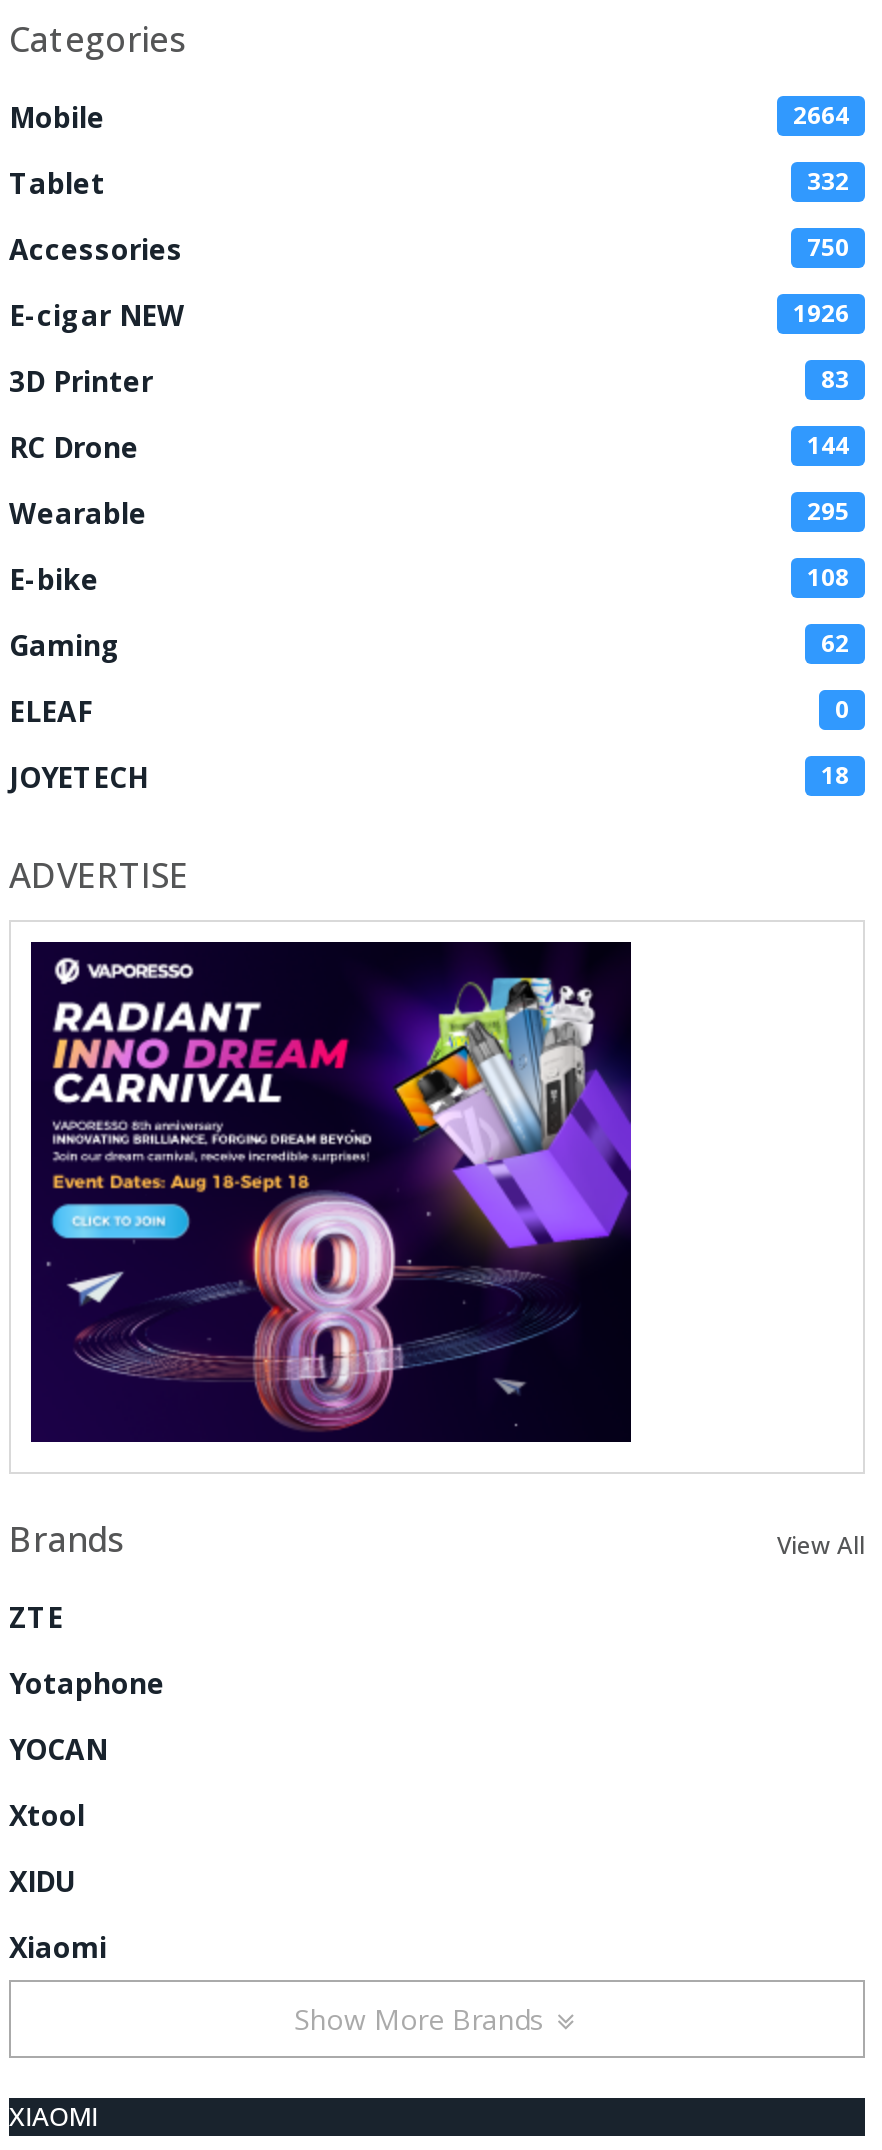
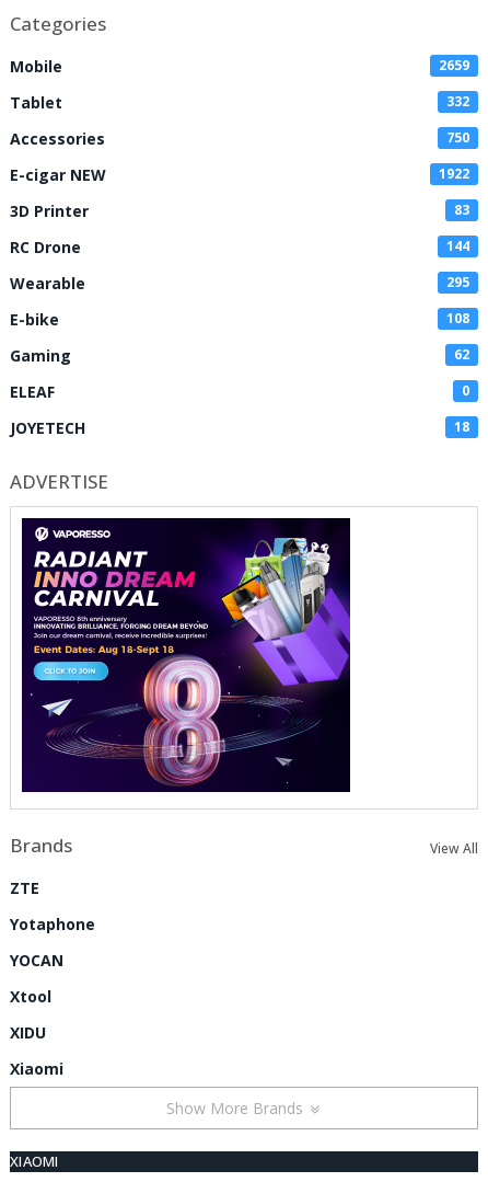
- 2664
+ 2659

- 1926
+ 1922
